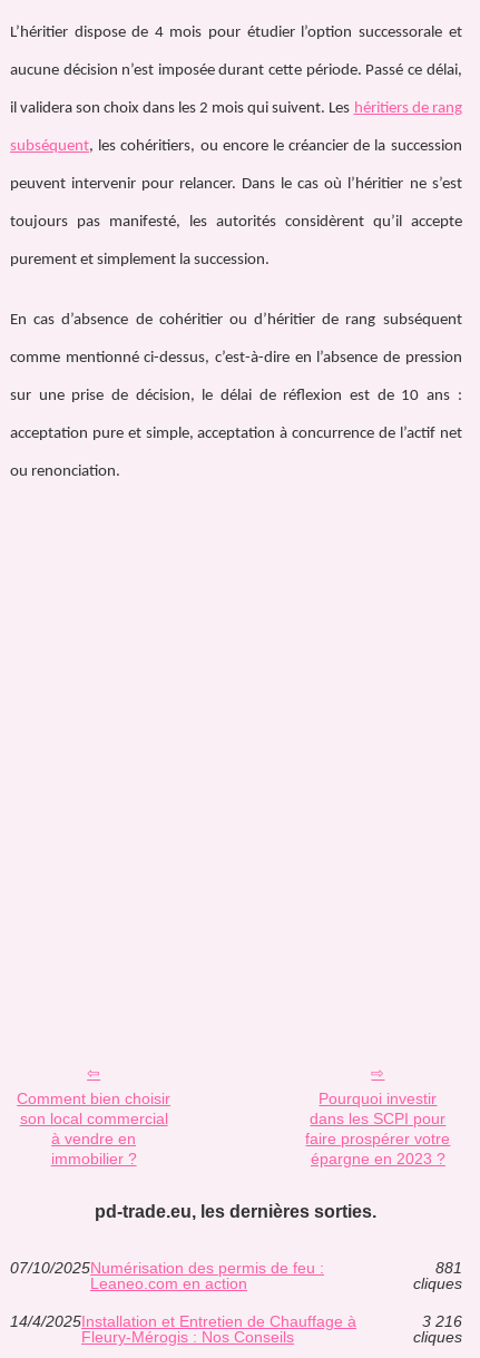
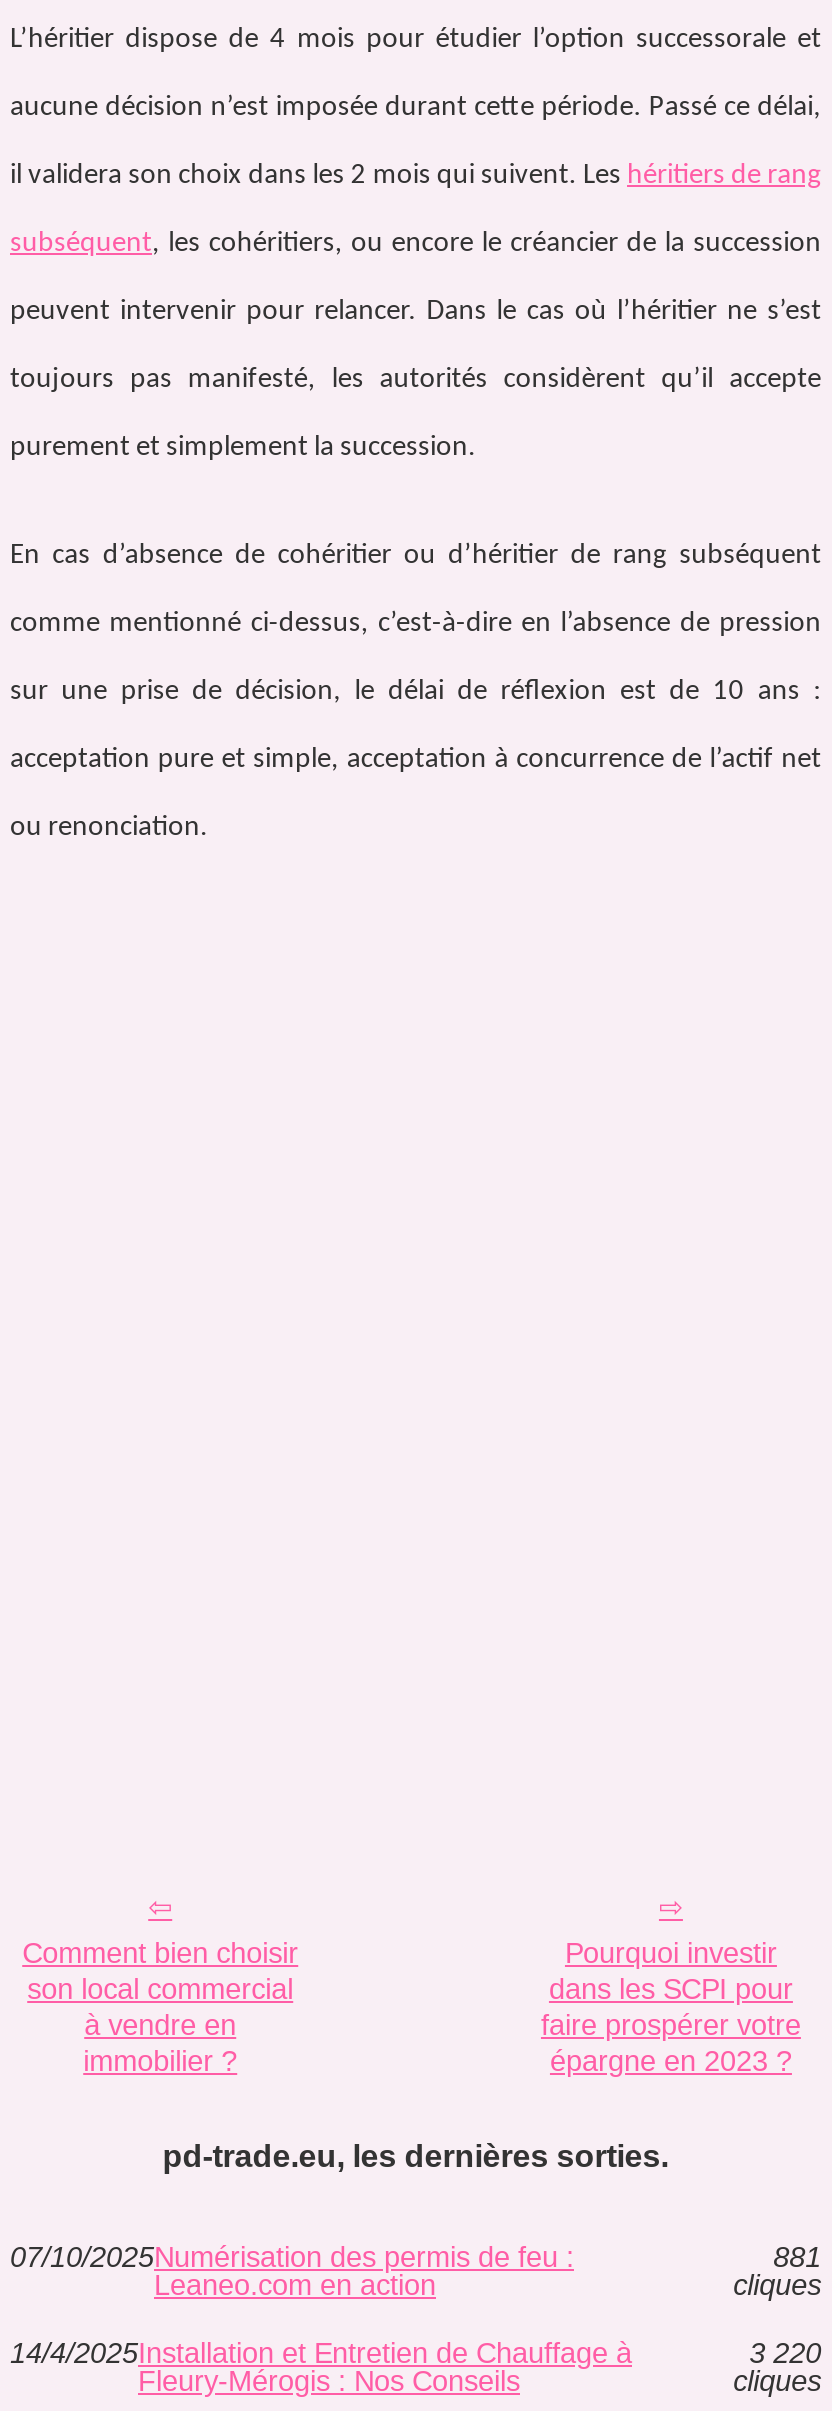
- 3 216
+ 3 220
